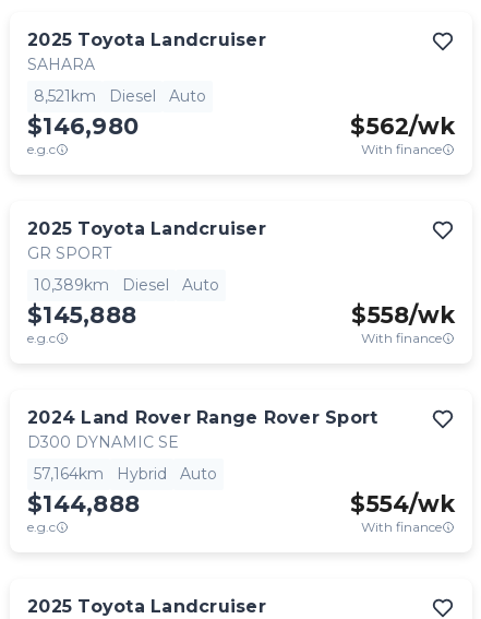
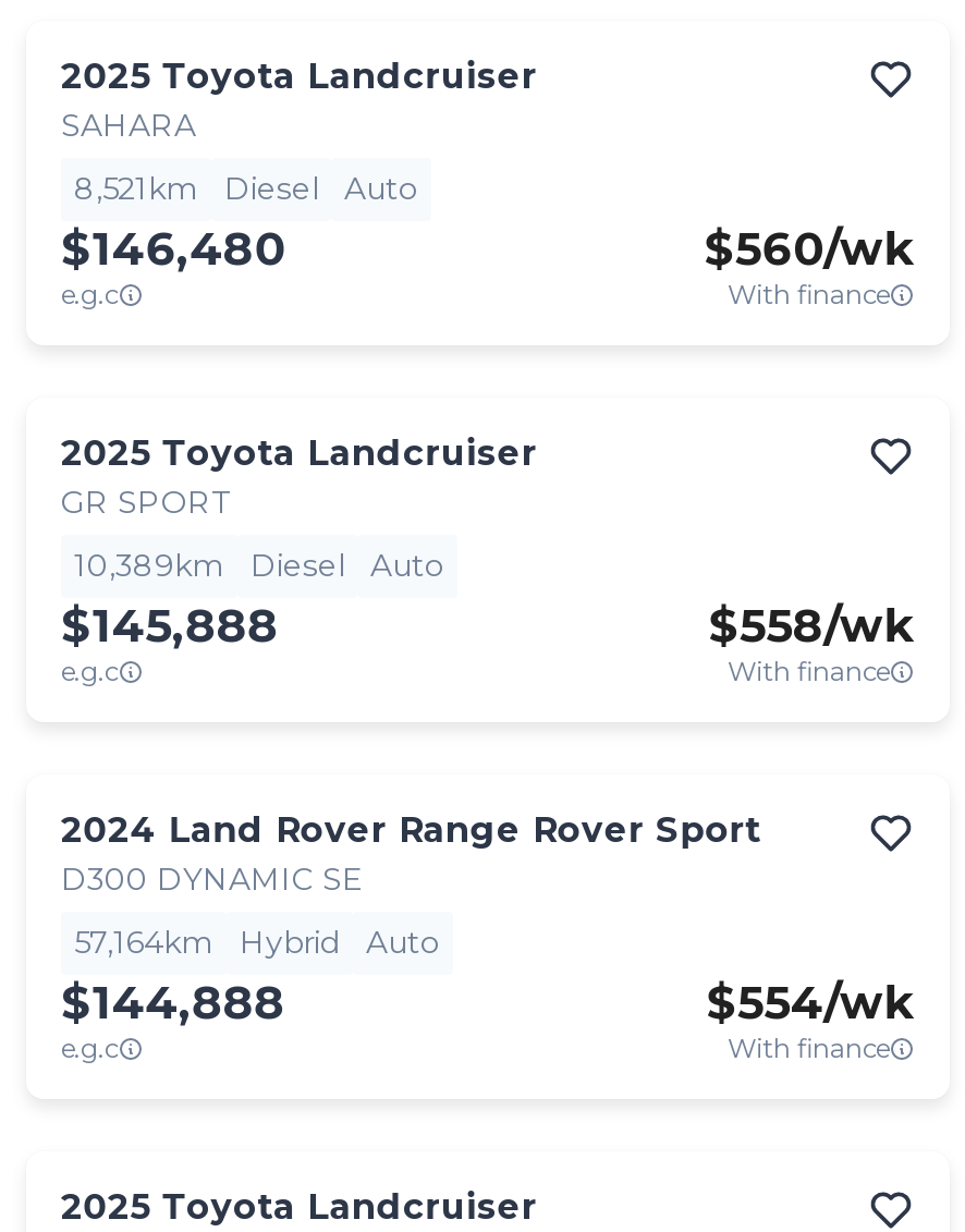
- $146,980
+ $146,480

- $562/wk
+ $560/wk
